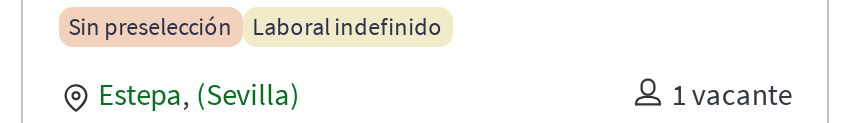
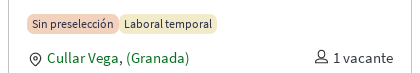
- Laboral indefinido
+ Laboral temporal

- Estepa, (Sevilla)
+ Cullar Vega, (Granada)
